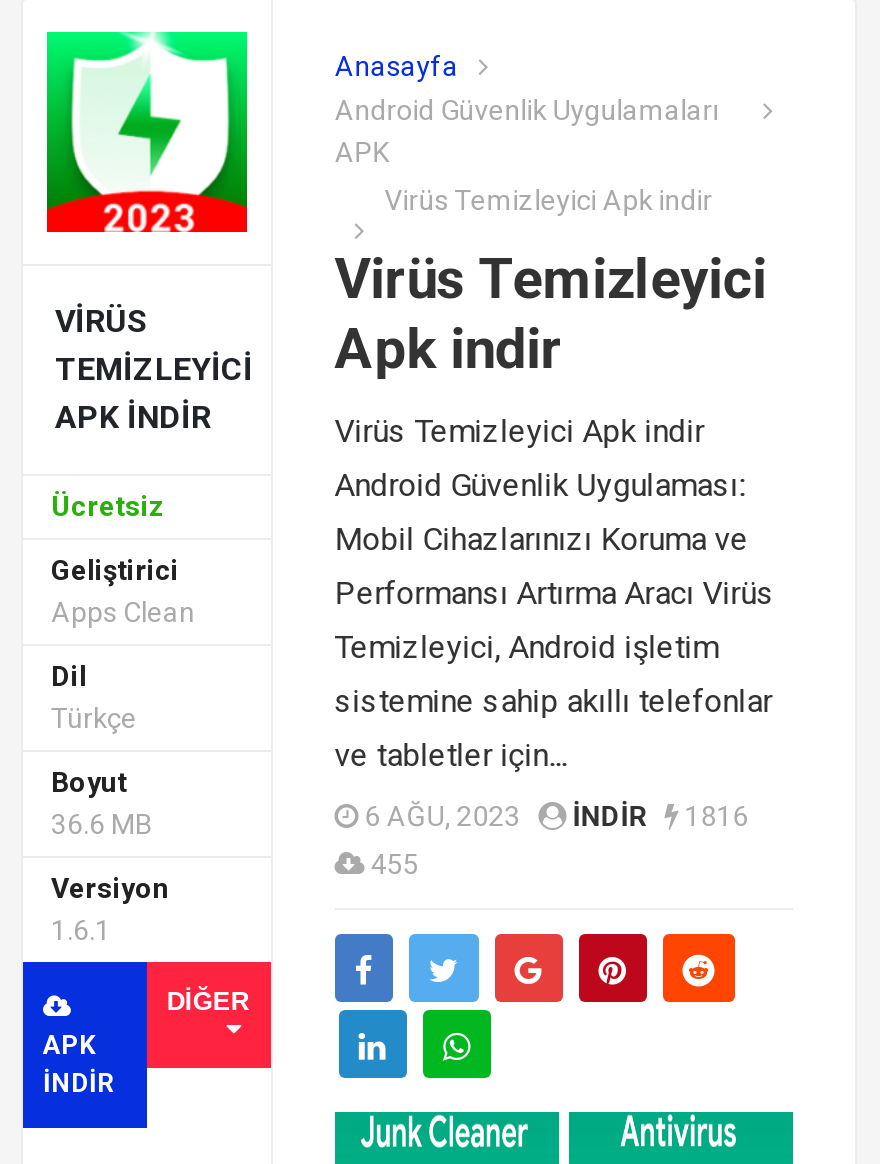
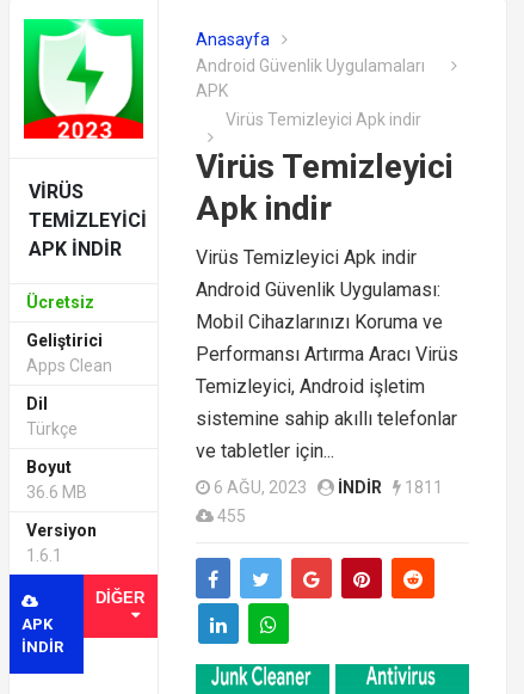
- 6 AĞU, 2023 INDIR 1816
+ 6 AĞU, 2023 INDIR 1811
